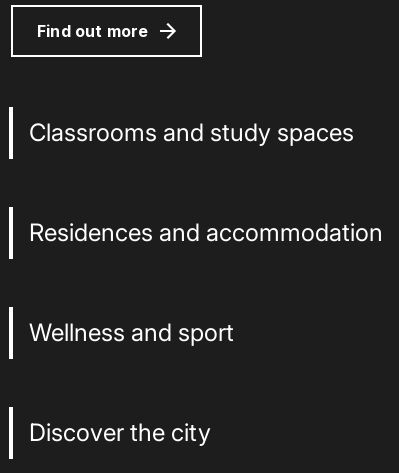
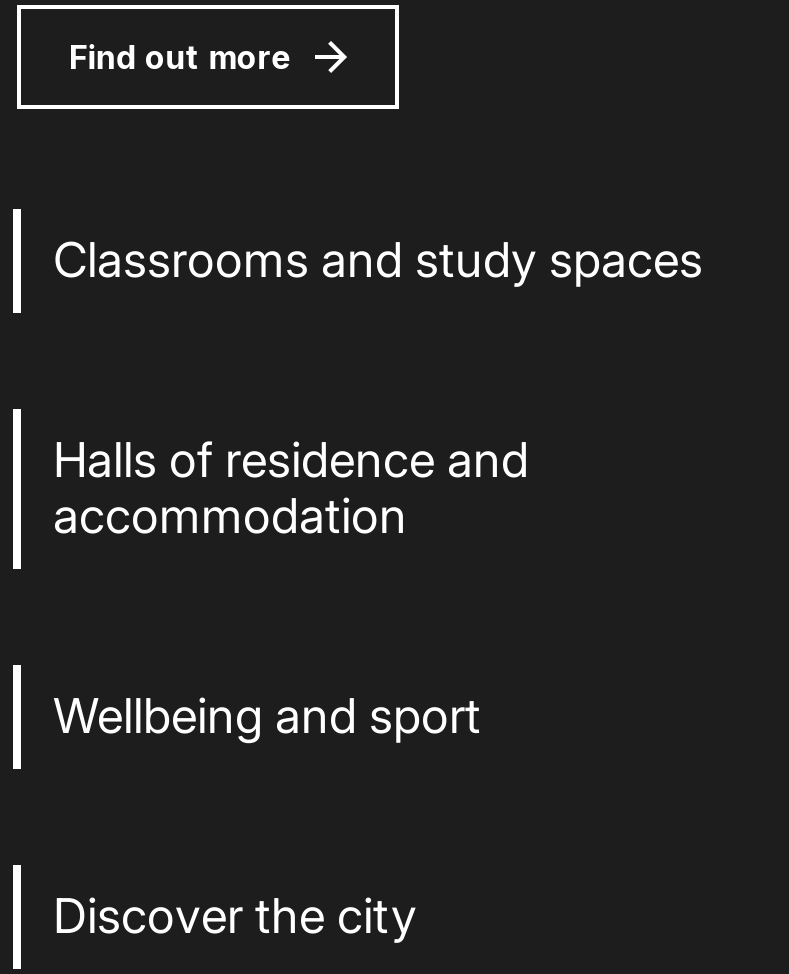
- Residences and accommodation
+ Halls of residence and
+ accommodation

- Wellness and sport
+ Wellbeing and sport
